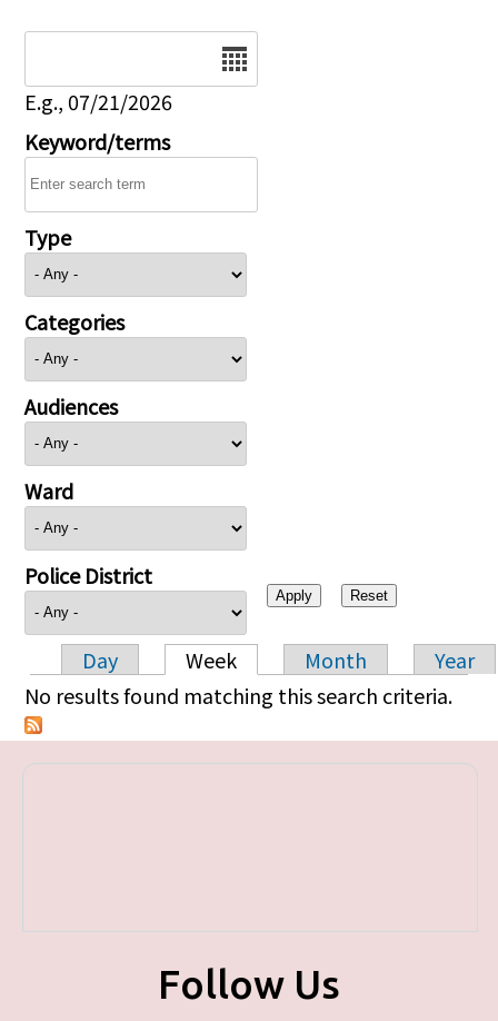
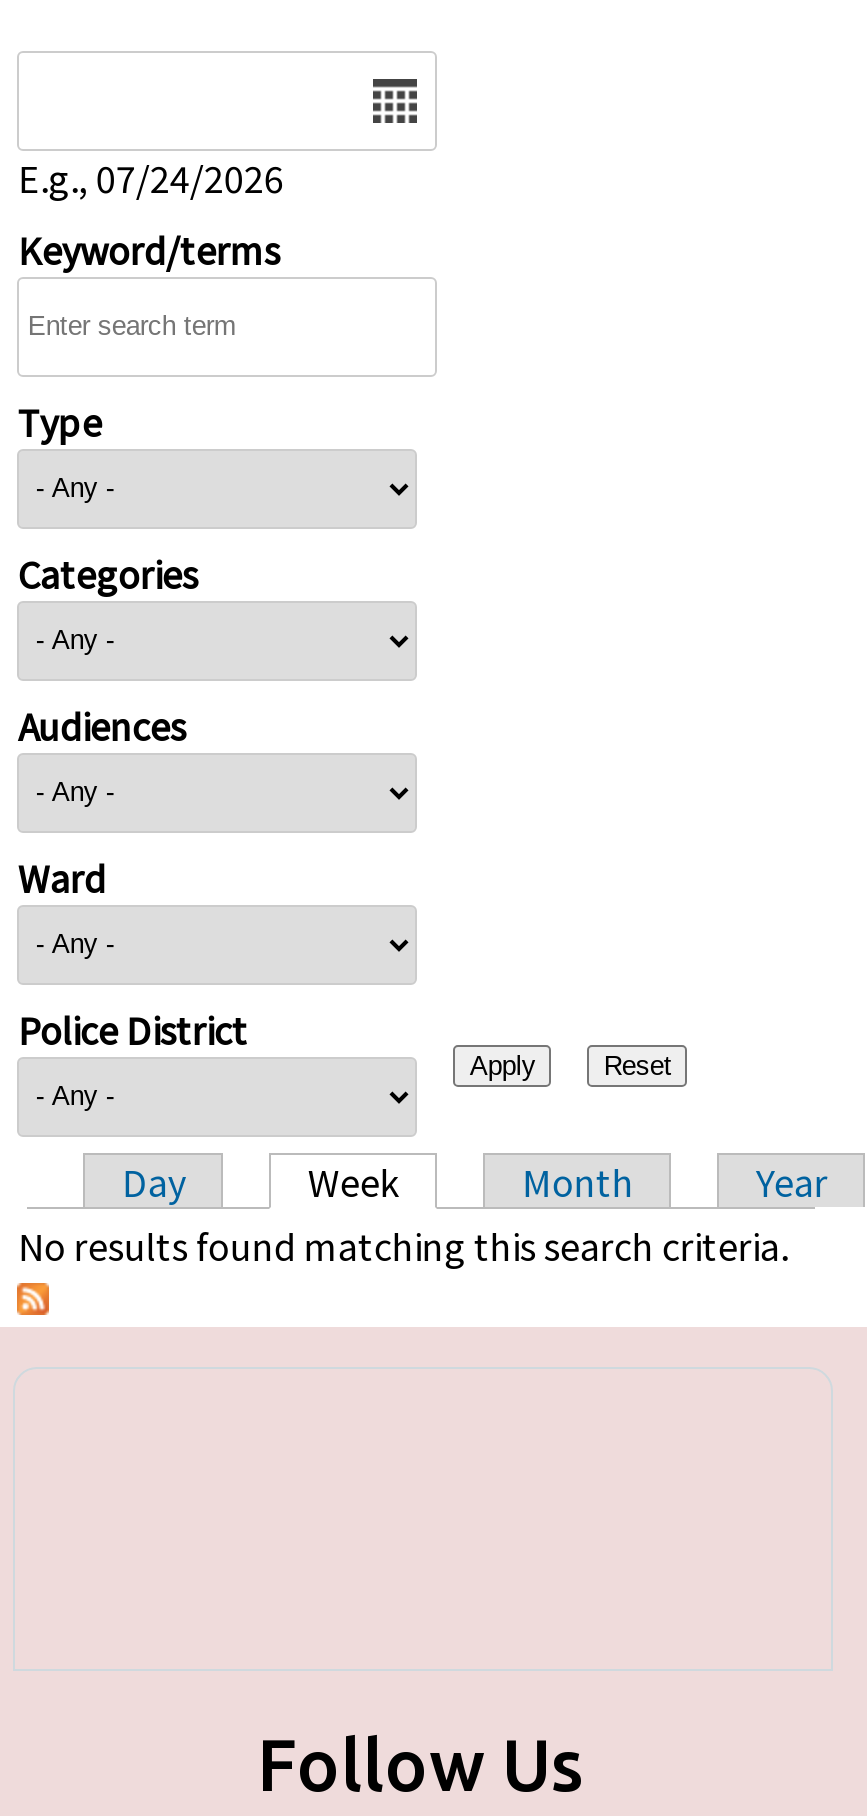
- E.g., 07/21/2026
+ E.g., 07/24/2026
